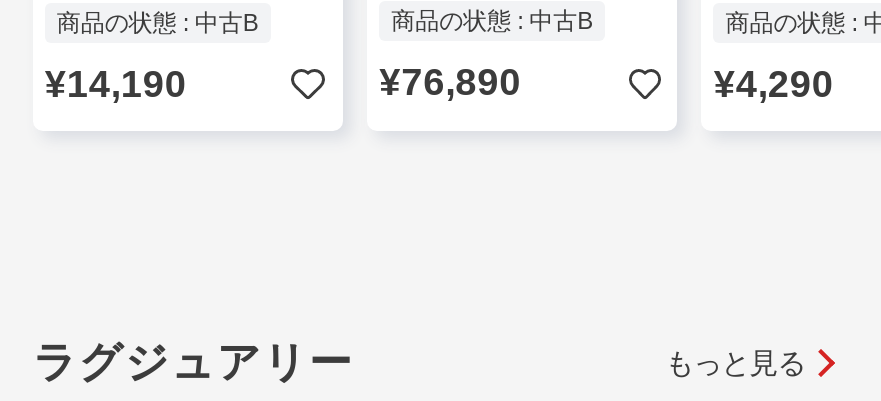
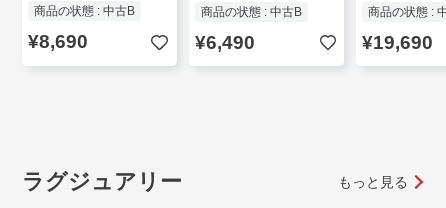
- ¥14,190
+ ¥8,690

- ¥76,890
+ ¥6,490

- ¥4,290
+ ¥19,690
